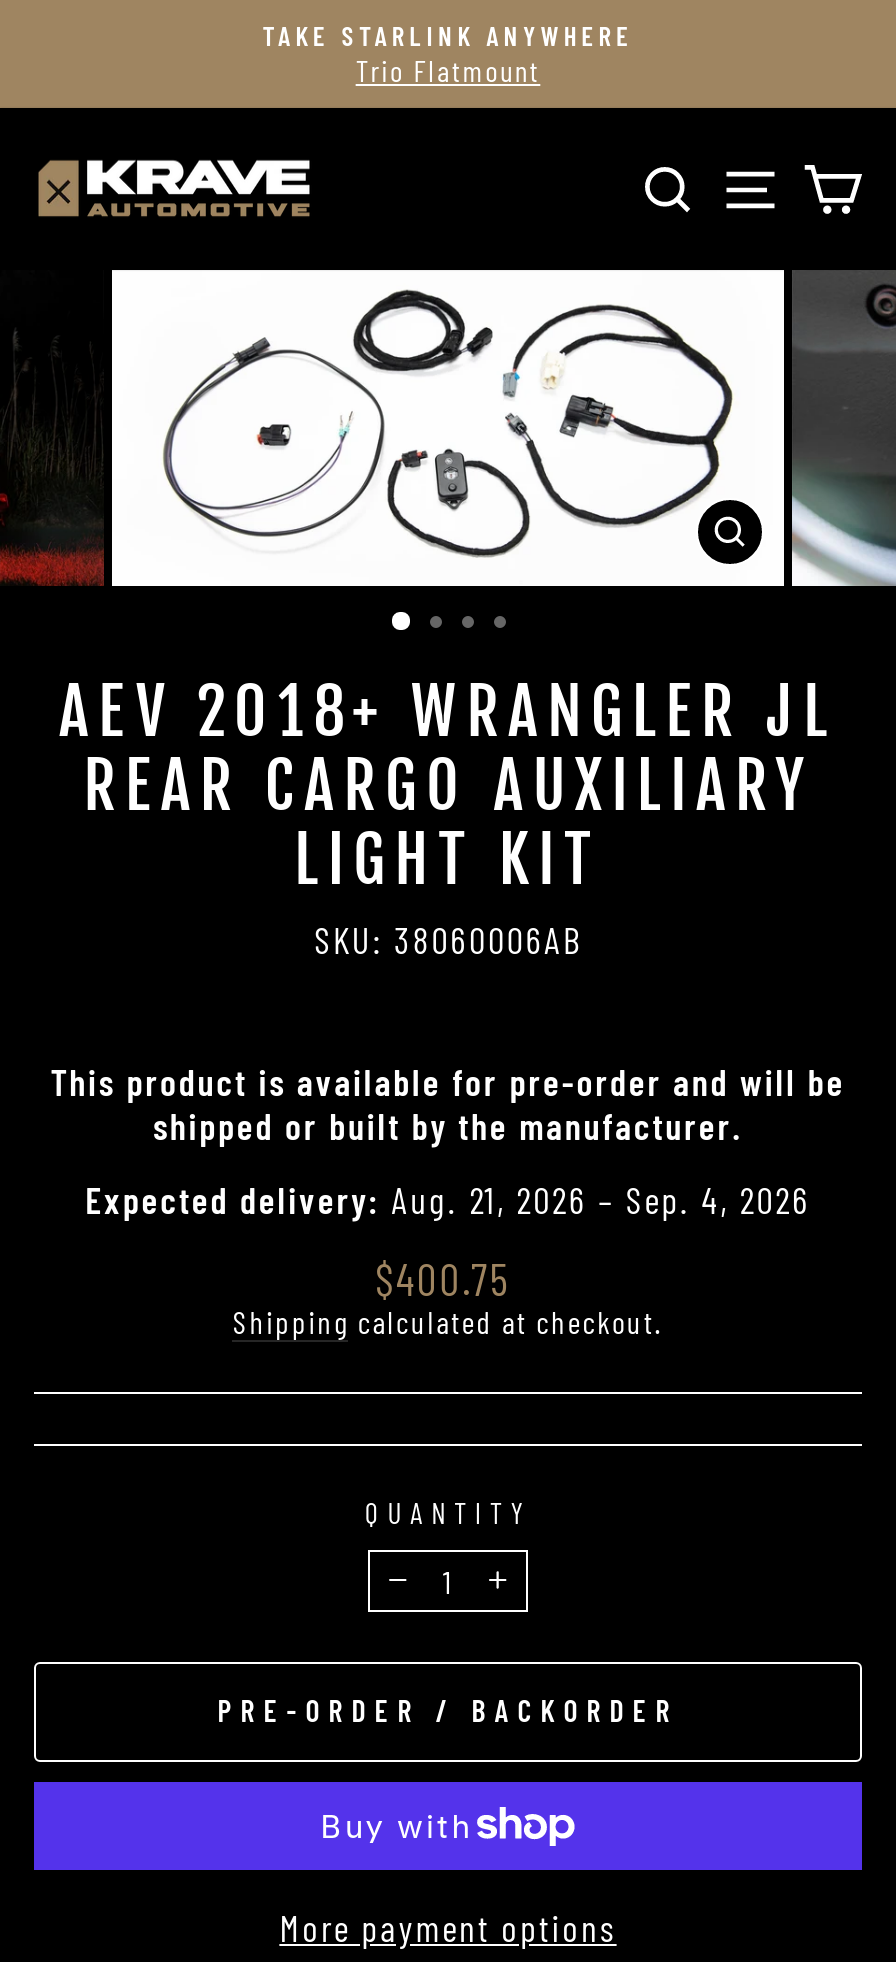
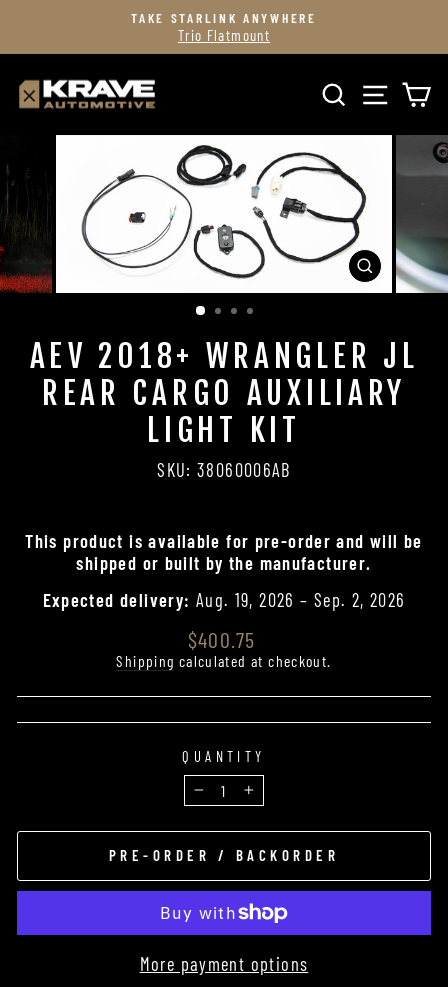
- Expected delivery: Aug. 21, 2026 – Sep. 4, 2026
+ Expected delivery: Aug. 19, 2026 – Sep. 2, 2026
